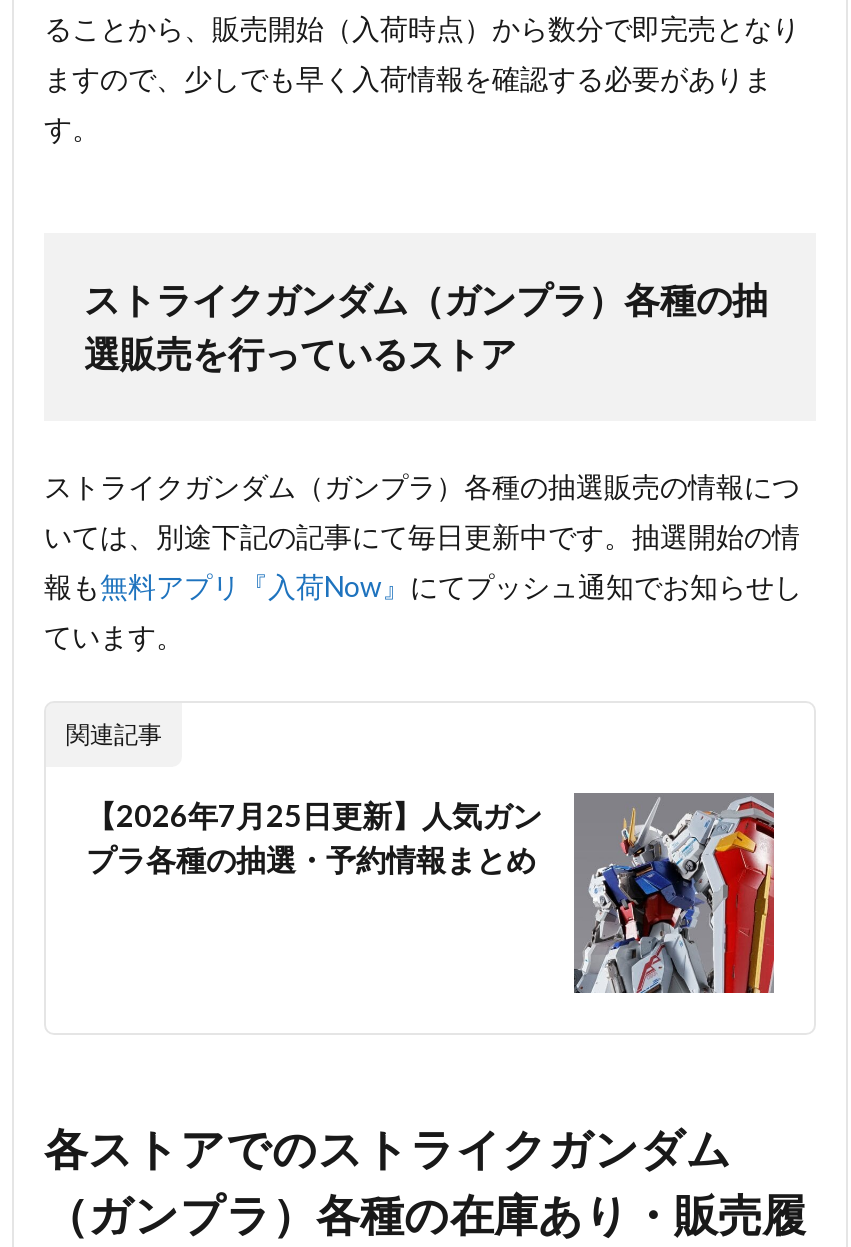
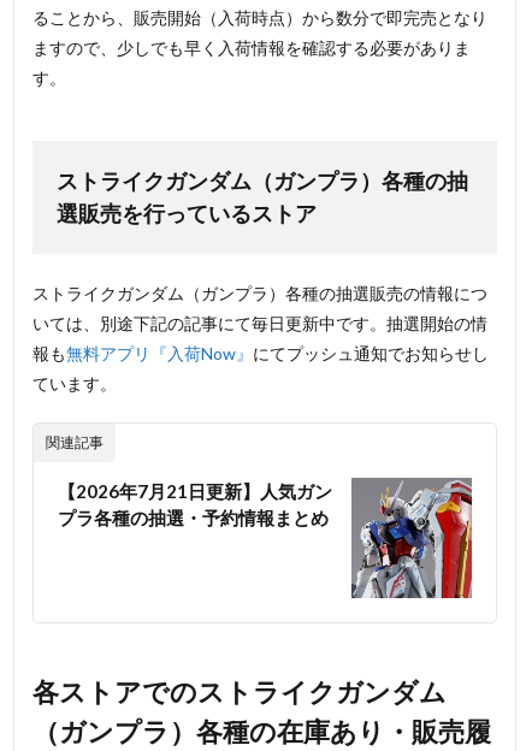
- 【2026年7月25日更新】人気ガン
+ 【2026年7月21日更新】人気ガン
